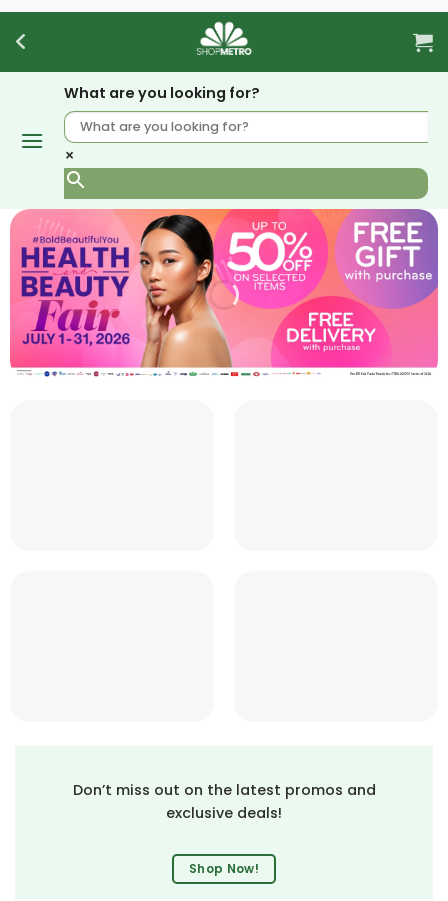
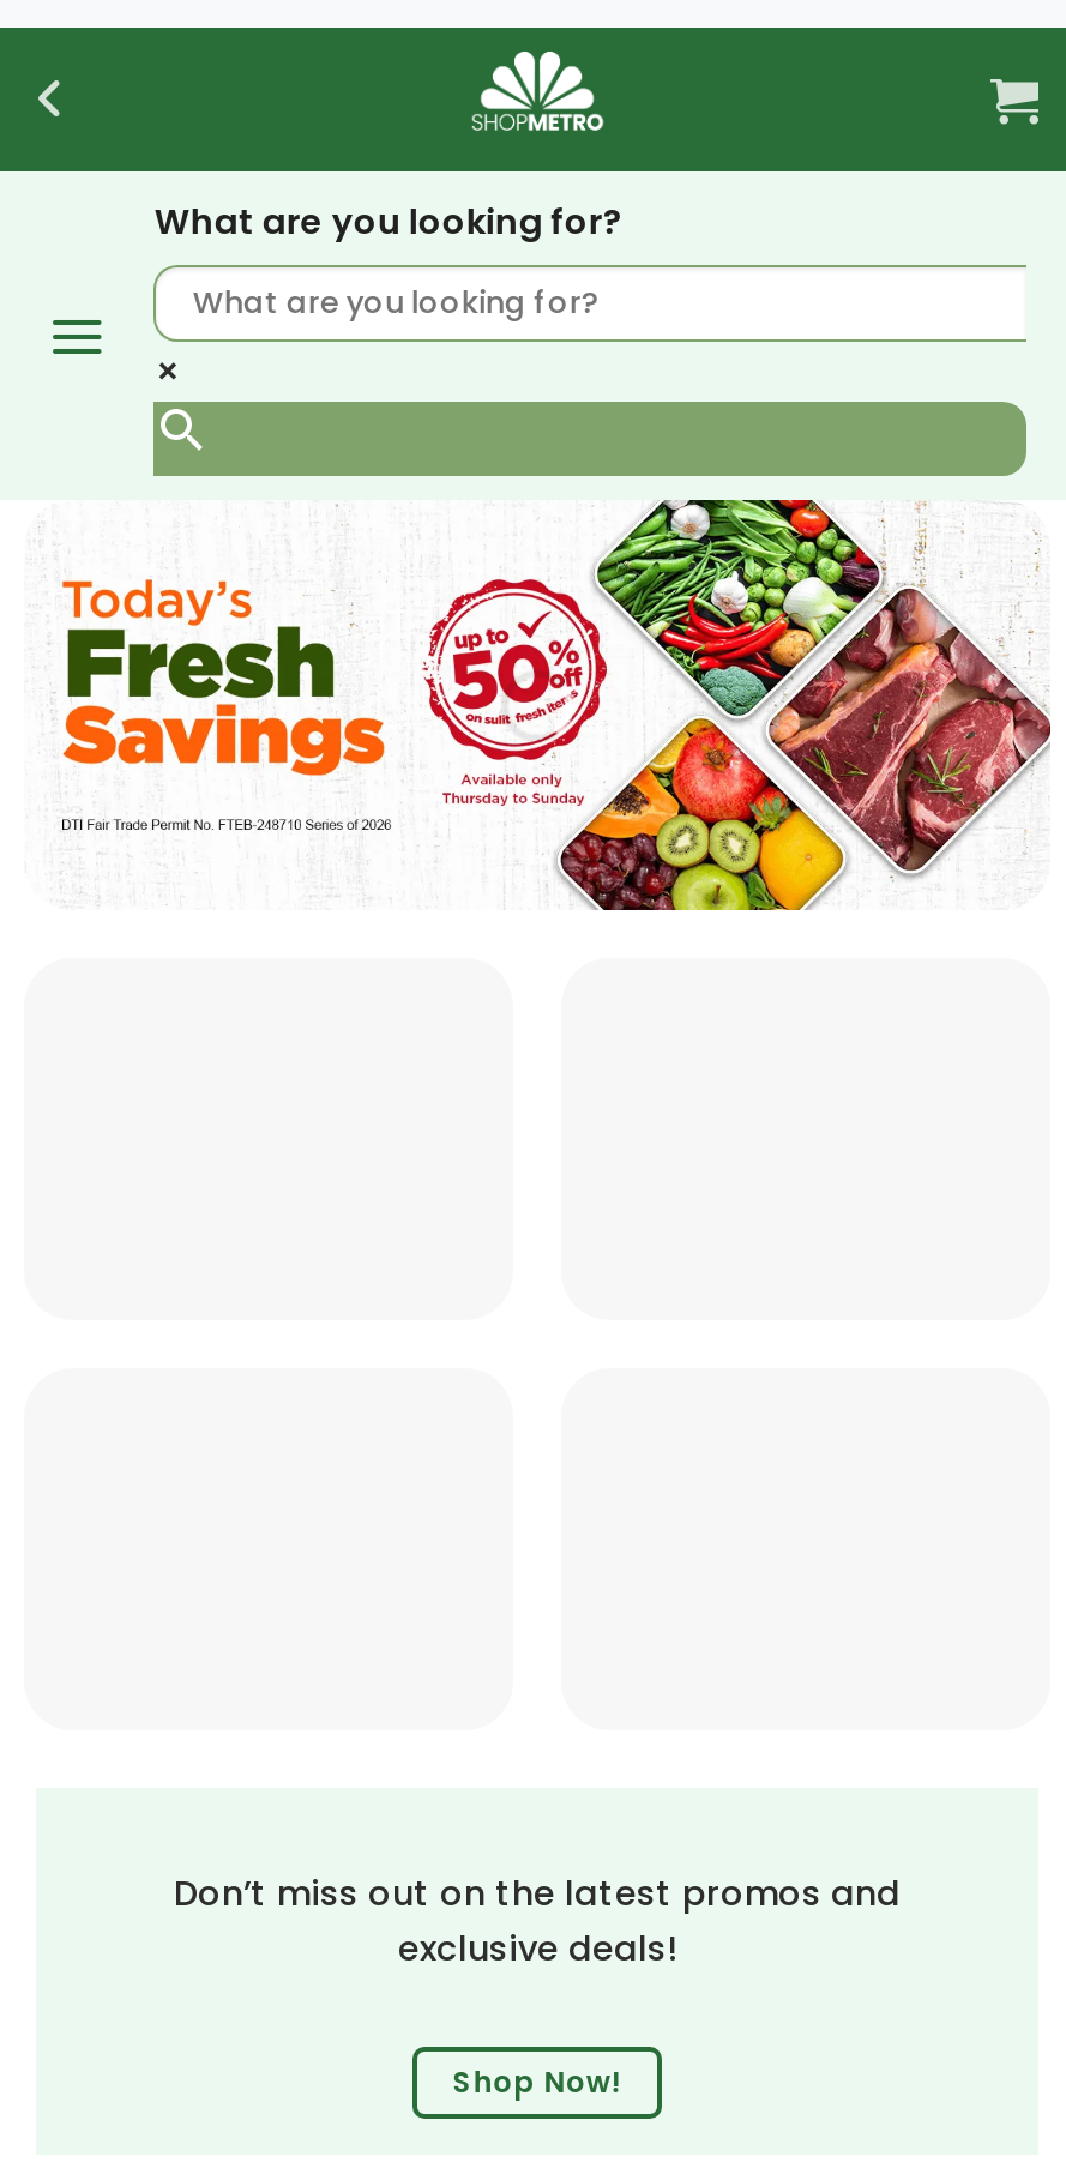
- [image]
+ [image]
